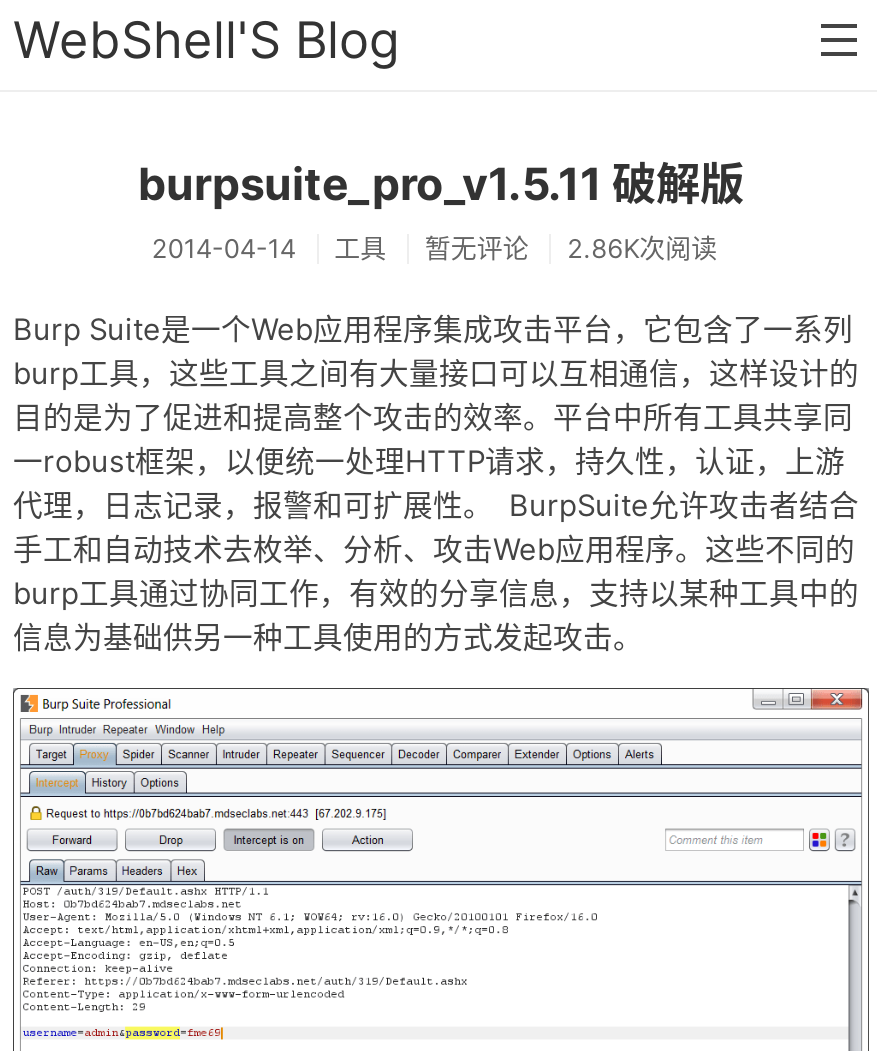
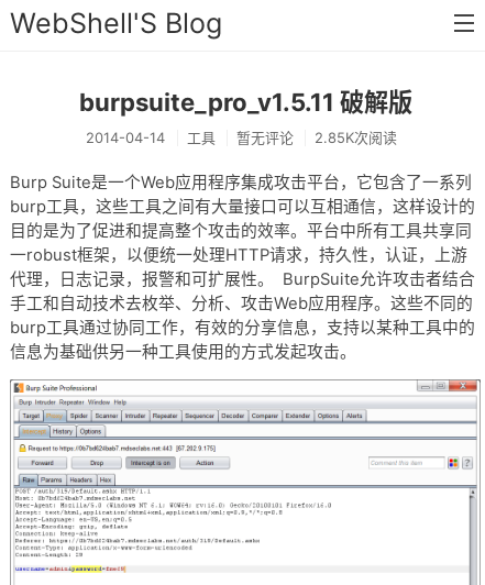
- 2.86K次阅读
+ 2.85K次阅读
